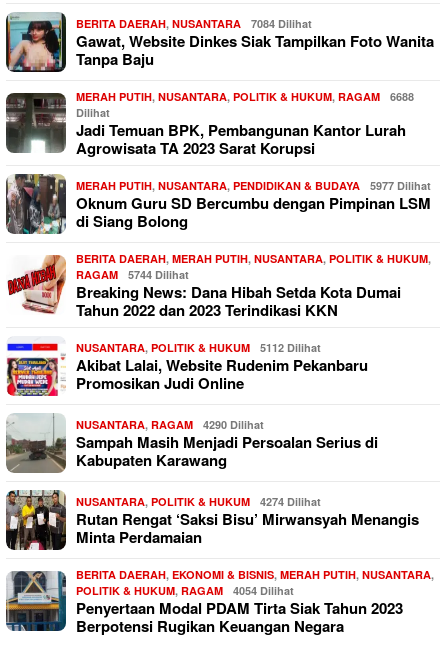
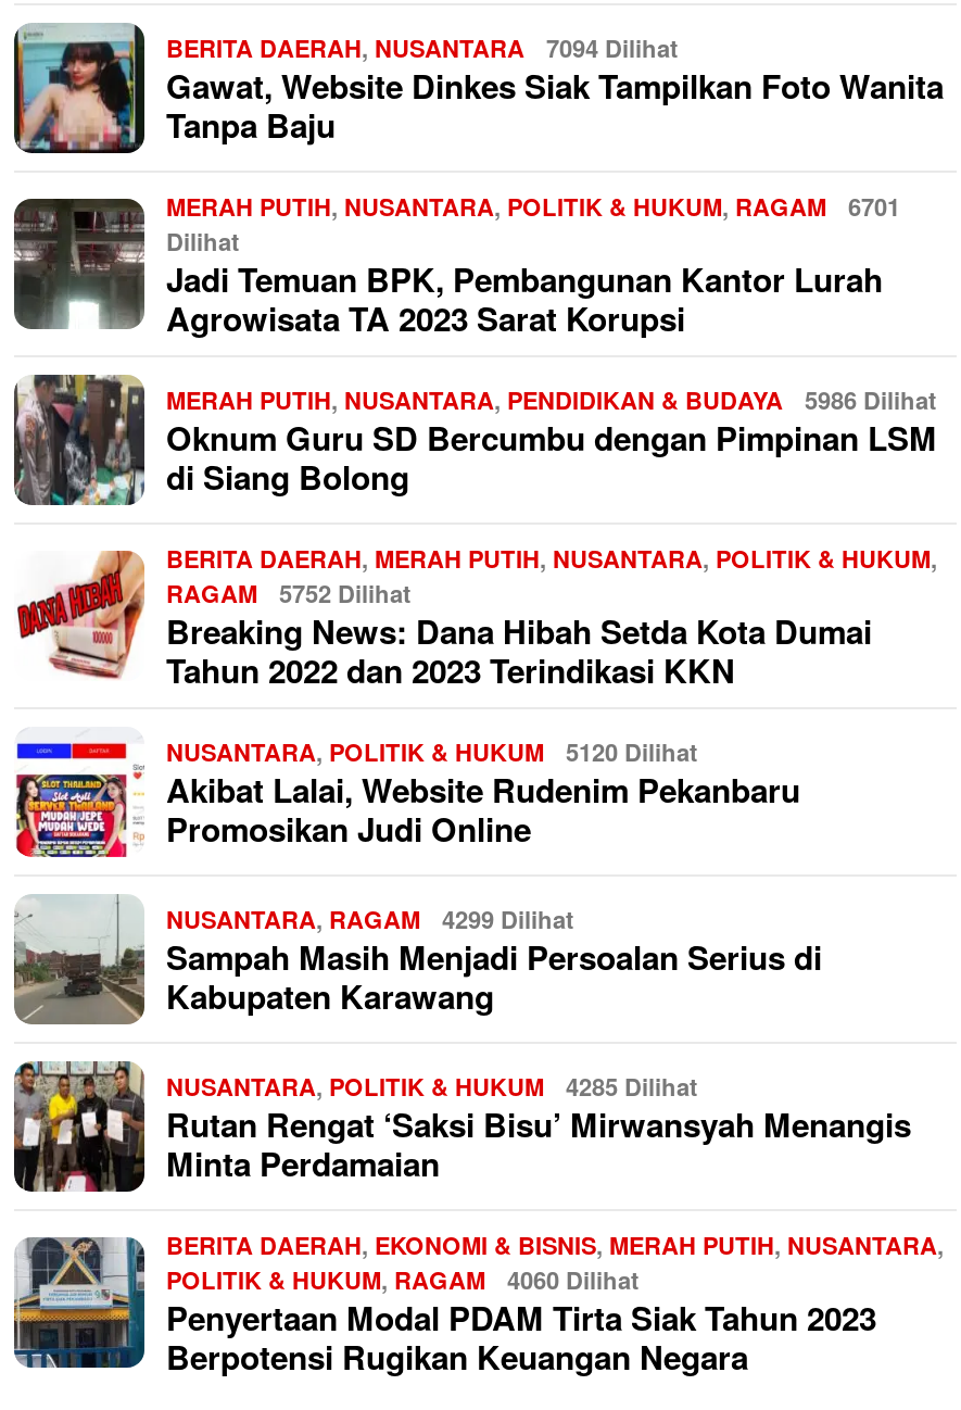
- BERITA DAERAH, NUSANTARA 7084 Dilihat
+ BERITA DAERAH, NUSANTARA 7094 Dilihat

- MERAH PUTIH, NUSANTARA, POLITIK & HUKUM, RAGAM 6688
+ MERAH PUTIH, NUSANTARA, POLITIK & HUKUM, RAGAM 6701

- MERAH PUTIH, NUSANTARA, PENDIDIKAN & BUDAYA 5977 Dilihat
+ MERAH PUTIH, NUSANTARA, PENDIDIKAN & BUDAYA 5986 Dilihat

- RAGAM 5744 Dilihat
+ RAGAM 5752 Dilihat

- NUSANTARA, POLITIK & HUKUM 5112 Dilihat
+ NUSANTARA, POLITIK & HUKUM 5120 Dilihat

- NUSANTARA, RAGAM 4290 Dilihat
+ NUSANTARA, RAGAM 4299 Dilihat

- NUSANTARA, POLITIK & HUKUM 4274 Dilihat
+ NUSANTARA, POLITIK & HUKUM 4285 Dilihat

- POLITIK & HUKUM, RAGAM 4054 Dilihat
+ POLITIK & HUKUM, RAGAM 4060 Dilihat
